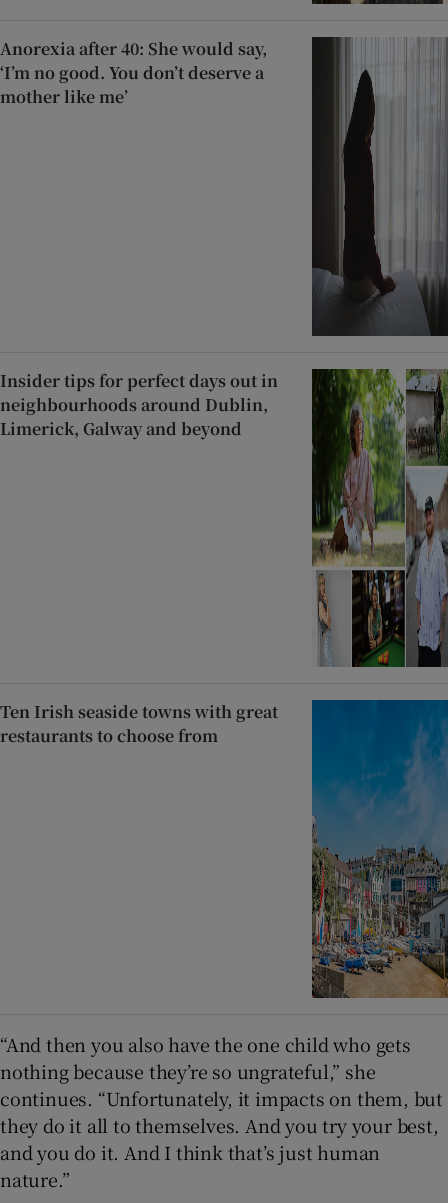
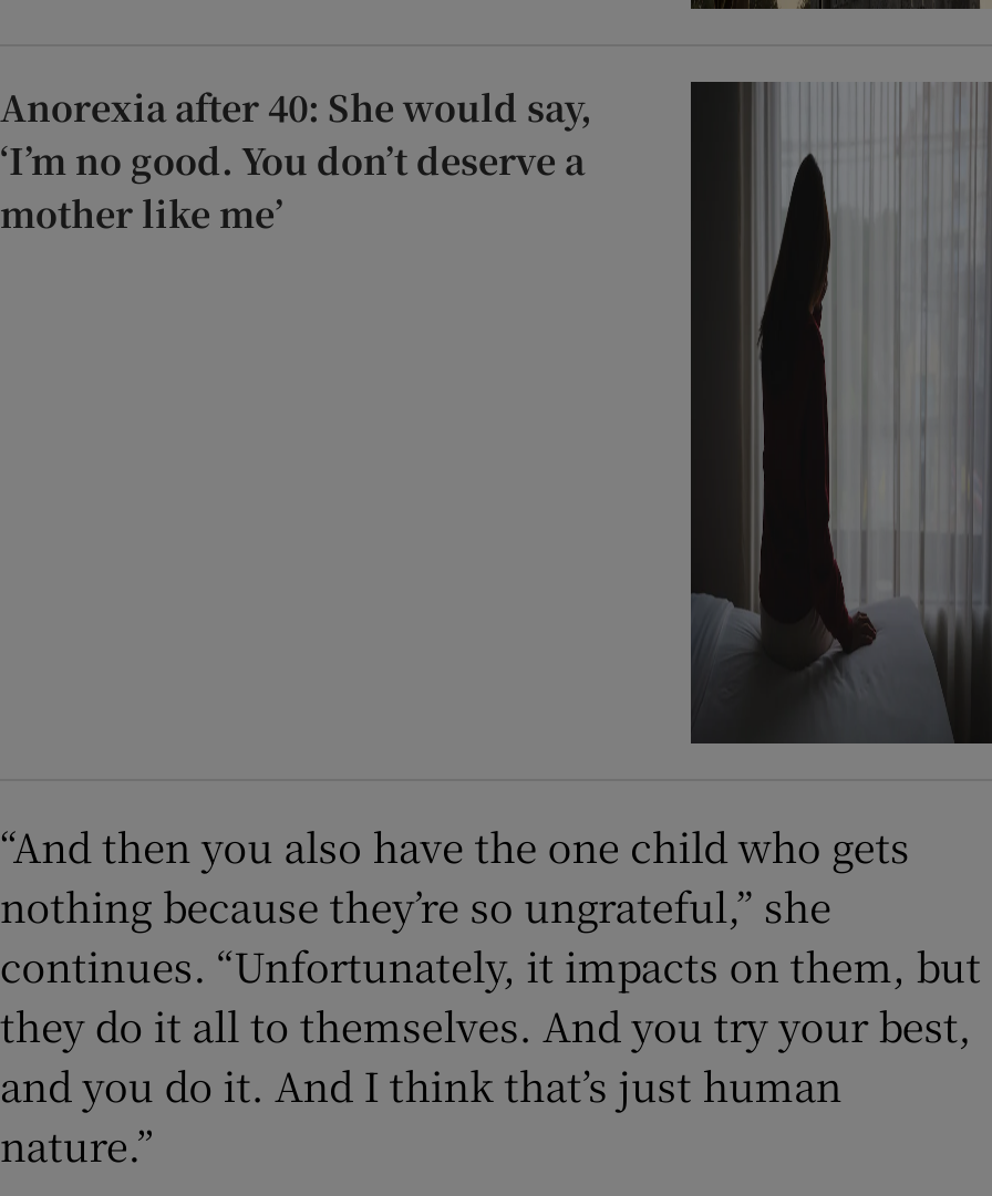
- [image]
- Insider tips for perfect days out in
- neighbourhoods around Dublin,
- Limerick, Galway and beyond

- [image]
- Ten Irish seaside towns with great
- restaurants to choose from
